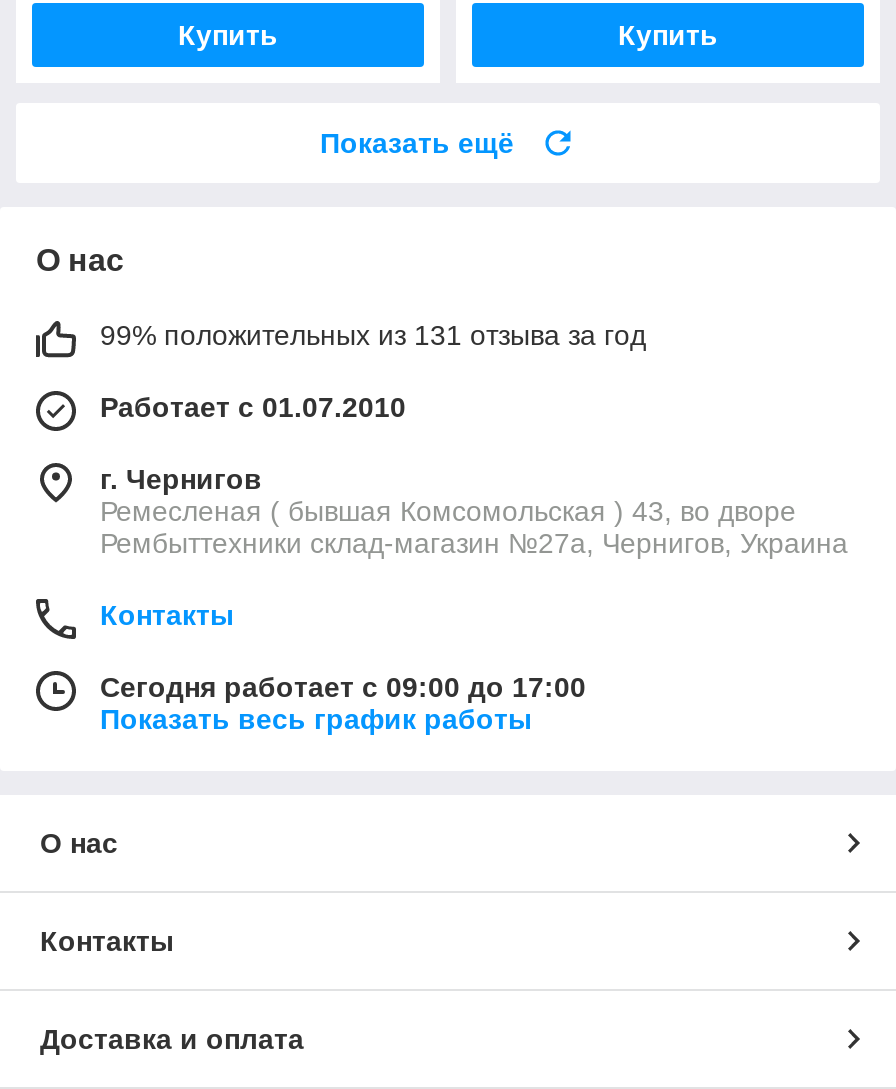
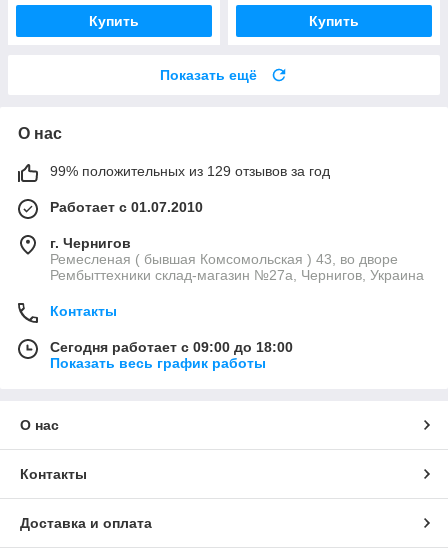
- 99% положительных из 131 отзыва за год
+ 99% положительных из 129 отзывов за год

- Сегодня работает с 09:00 до 17:00
+ Сегодня работает с 09:00 до 18:00
